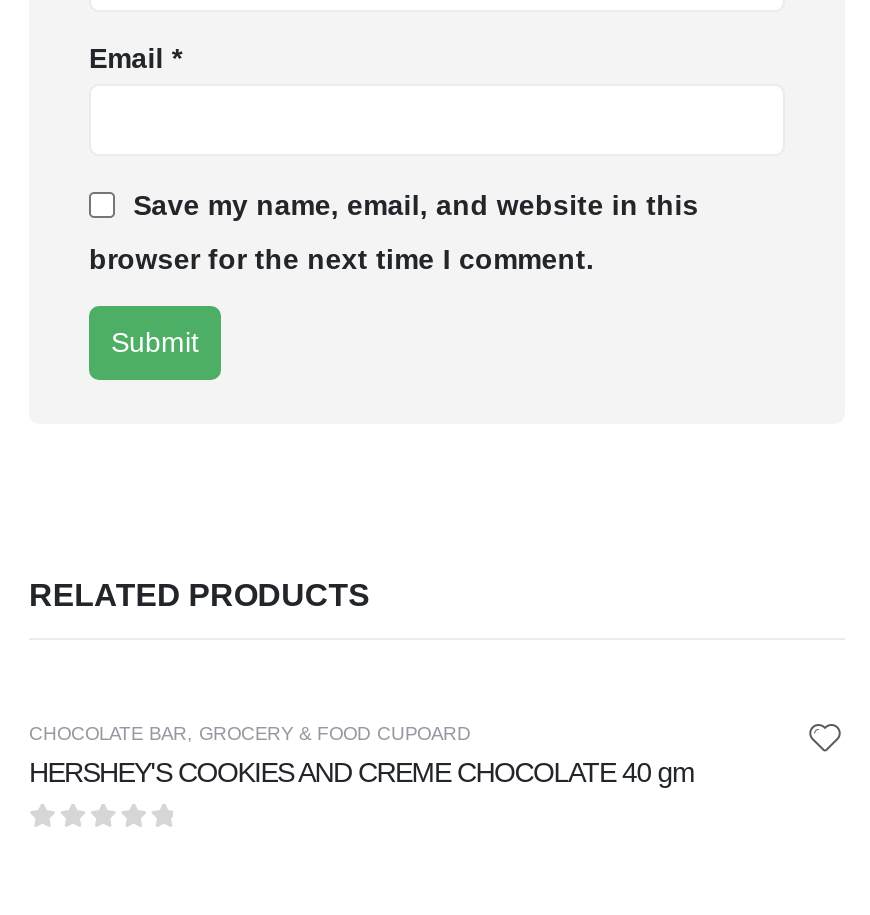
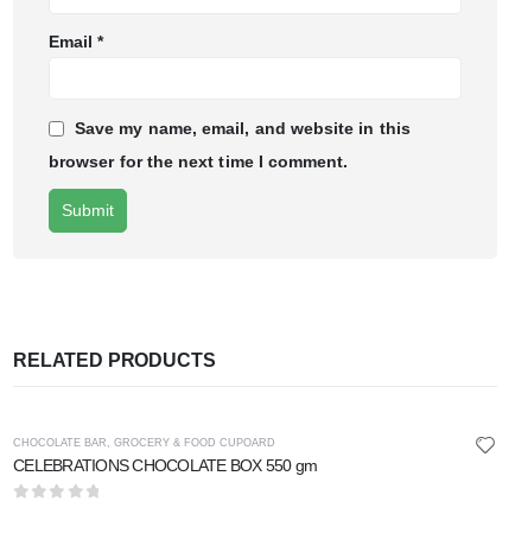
- HERSHEY'S COOKIES AND CREME CHOCOLATE 40 gm
+ CELEBRATIONS CHOCOLATE BOX 550 gm
